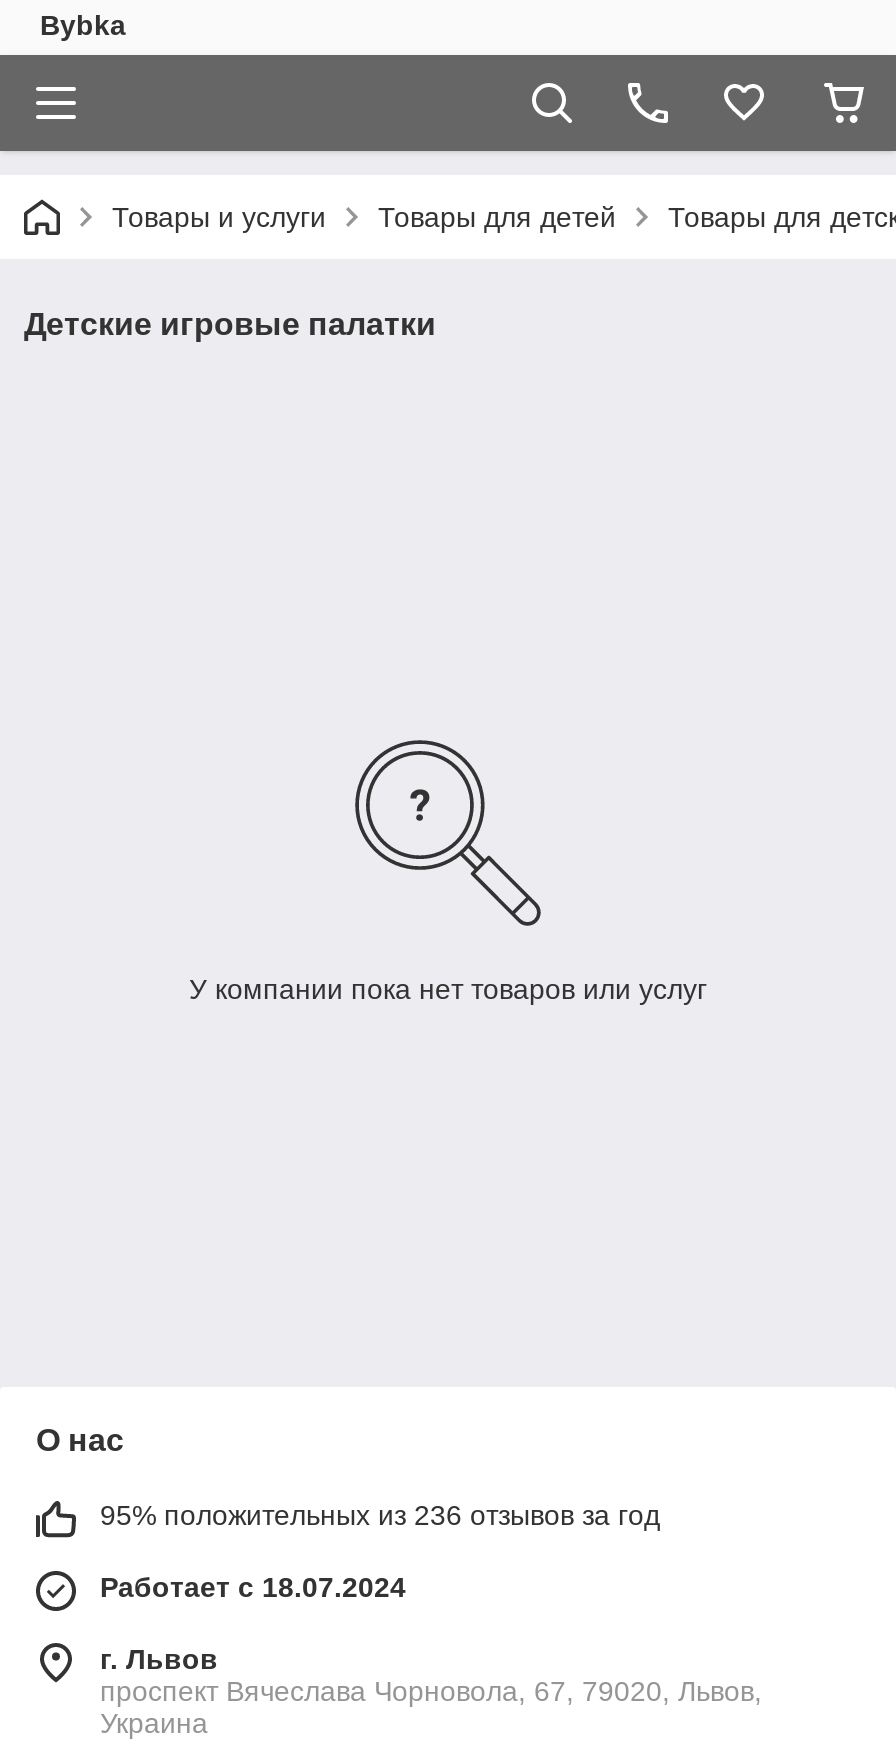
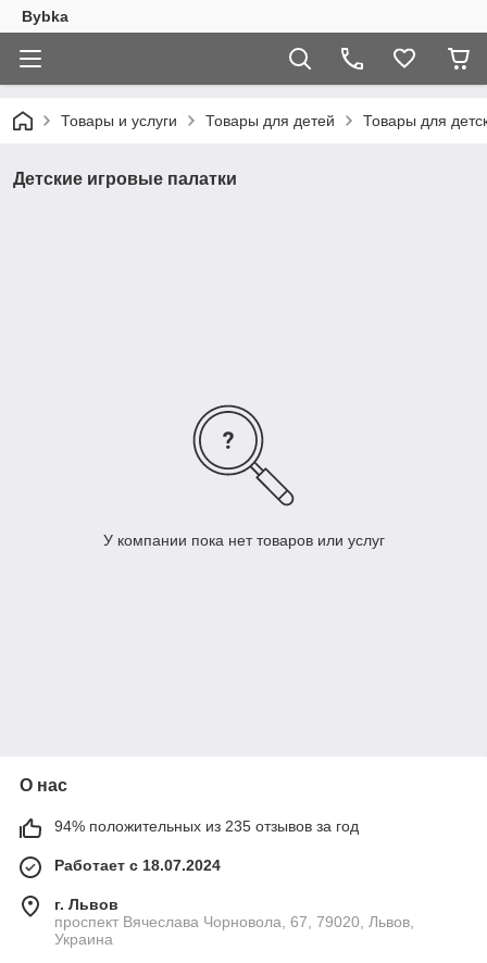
- 95% положительных из 236 отзывов за год
+ 94% положительных из 235 отзывов за год
